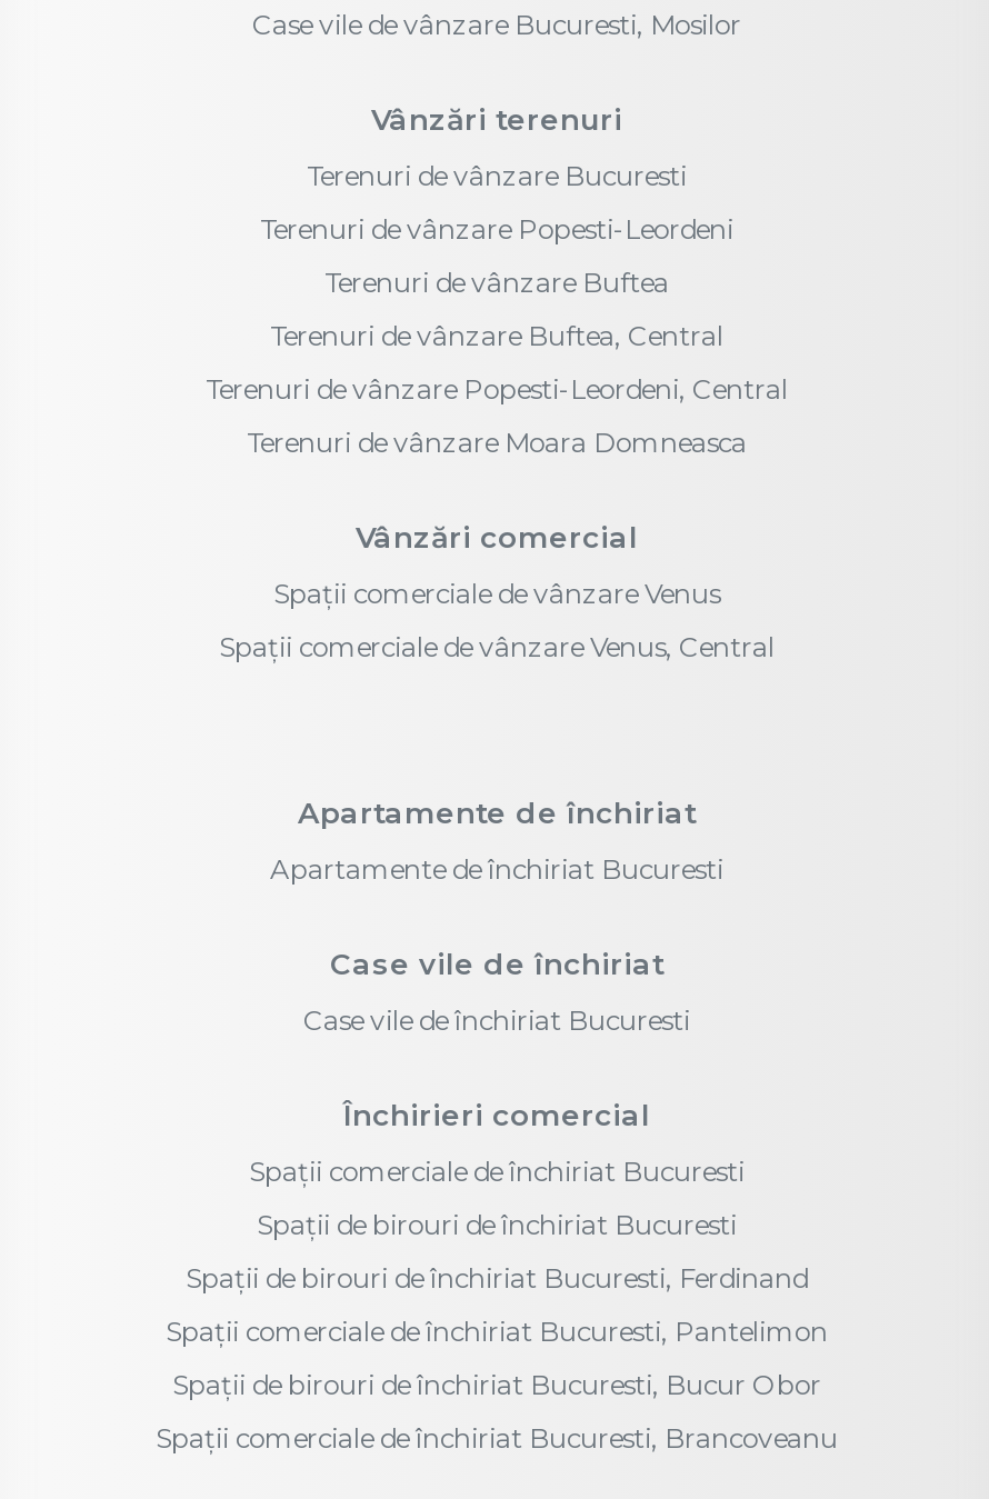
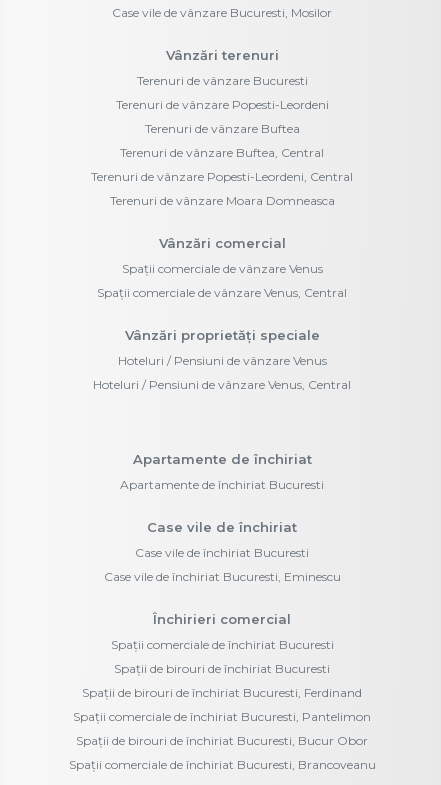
+ Vânzări proprietăți speciale
+ Hoteluri / Pensiuni de vânzare Venus
+ Hoteluri / Pensiuni de vânzare Venus, Central

+ Case vile de închiriat Bucuresti, Eminescu
